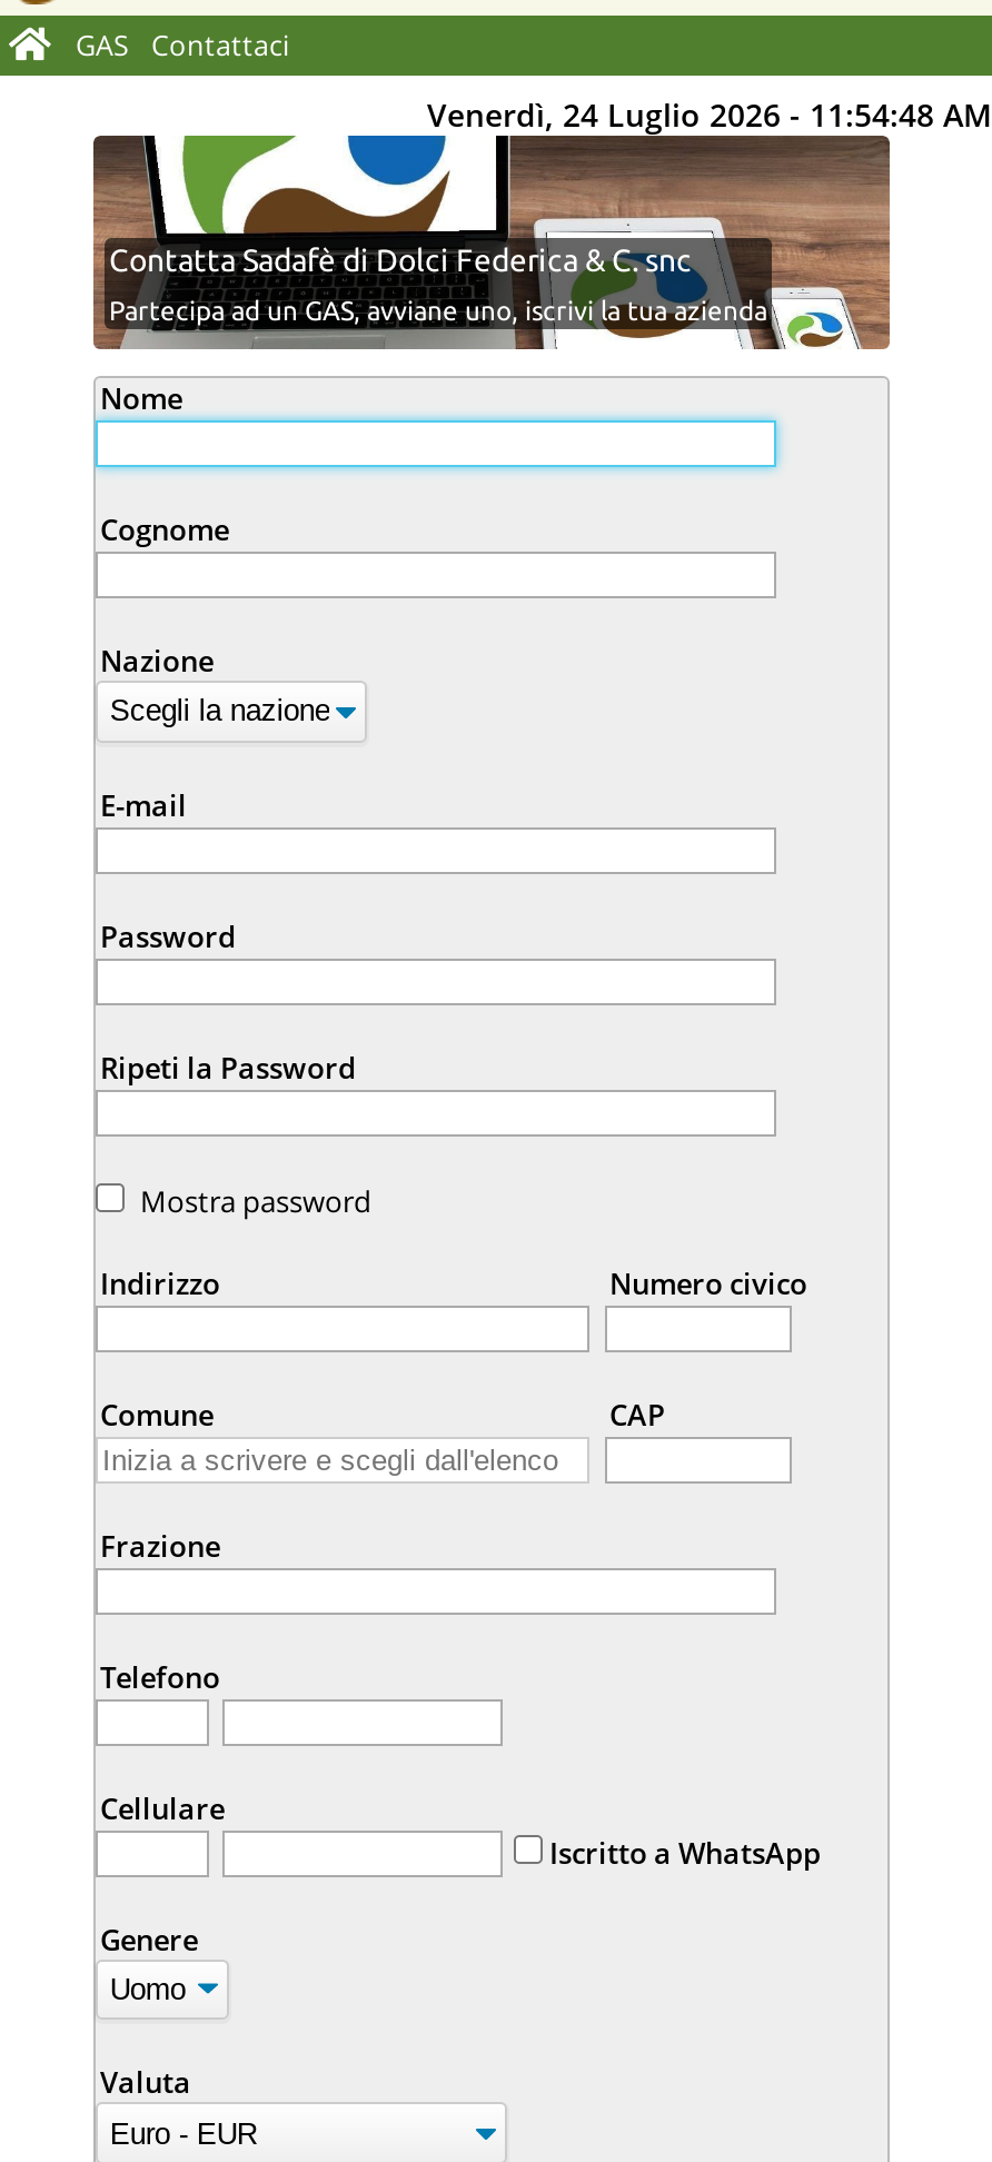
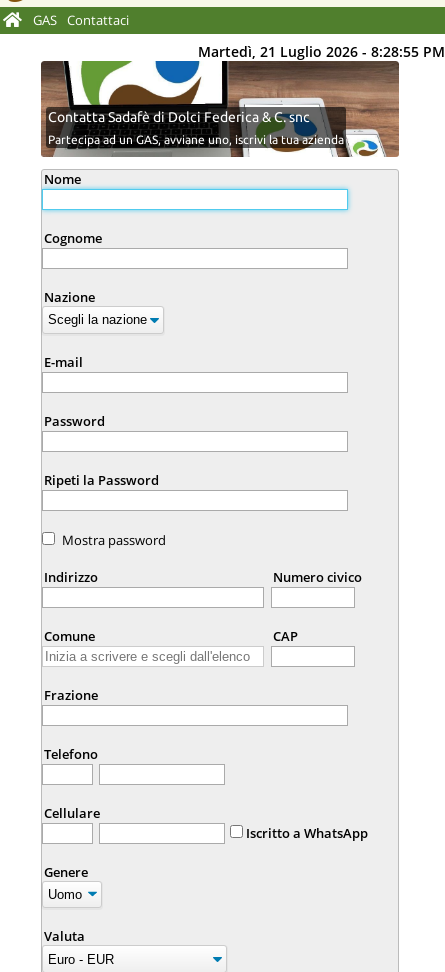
- Venerdì, 24 Luglio 2026 - 11:54:48 AM
+ Martedì, 21 Luglio 2026 - 8:28:55 PM
